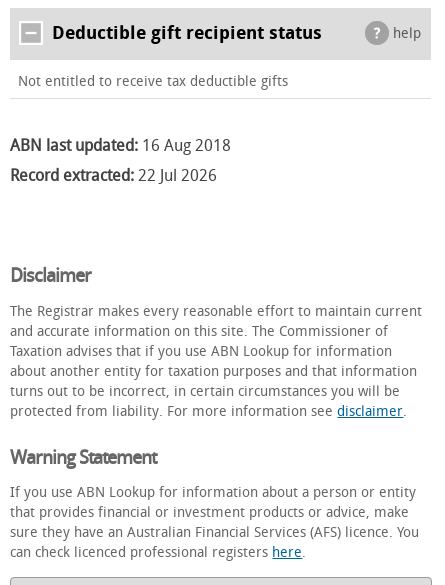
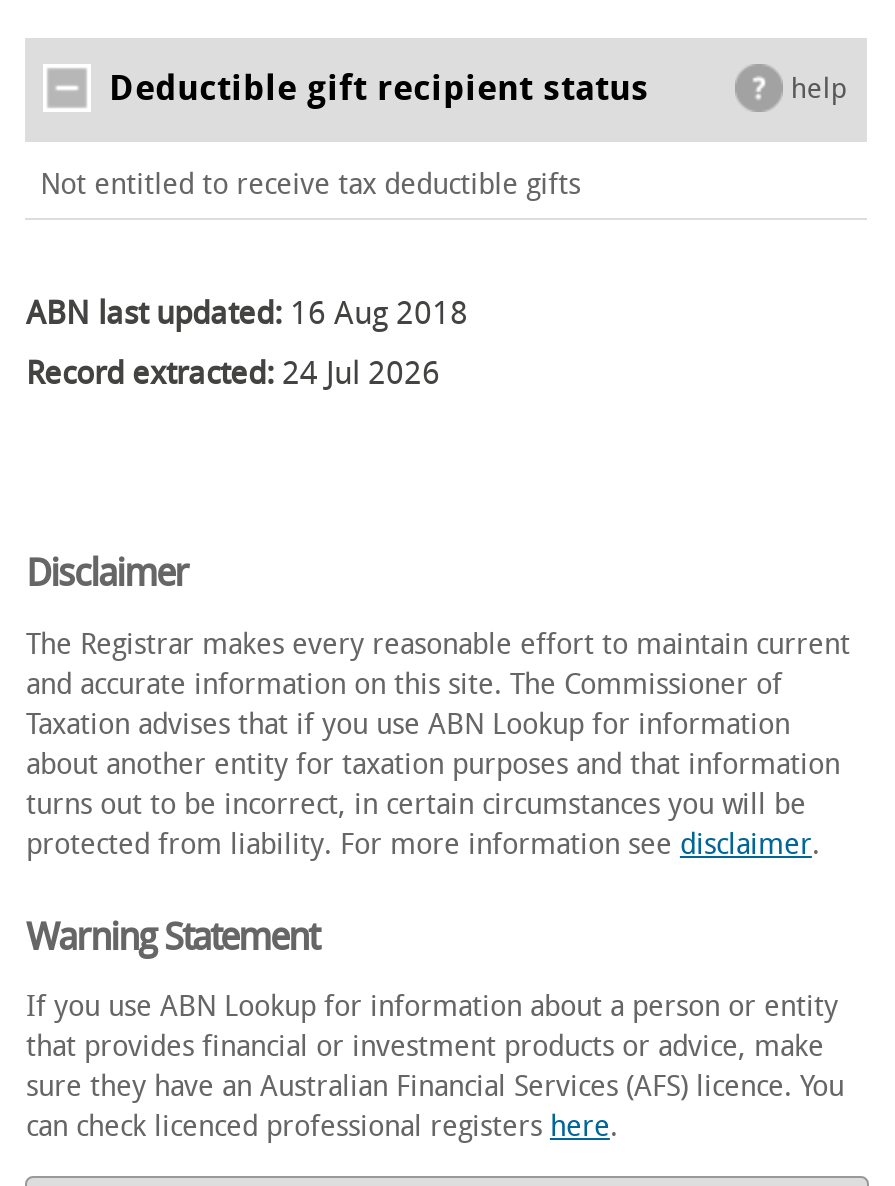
- Record extracted: 22 Jul 2026
+ Record extracted: 24 Jul 2026
